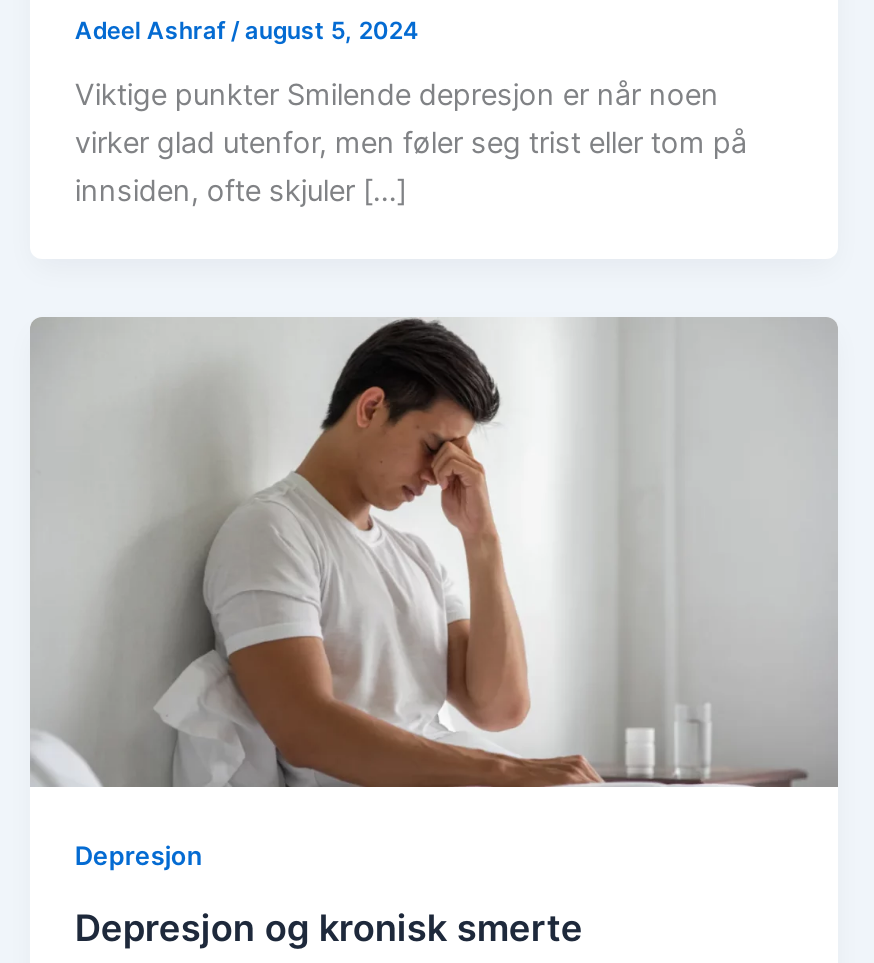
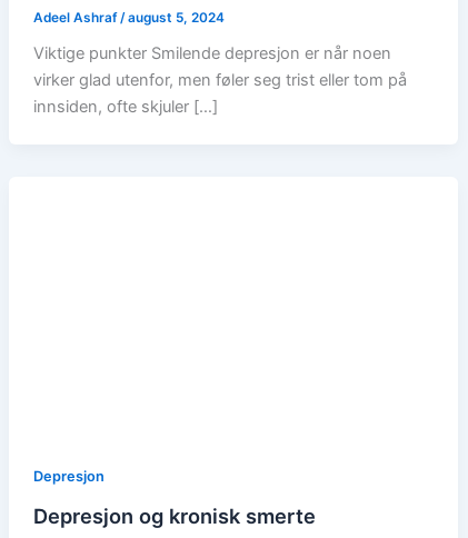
- [image]
